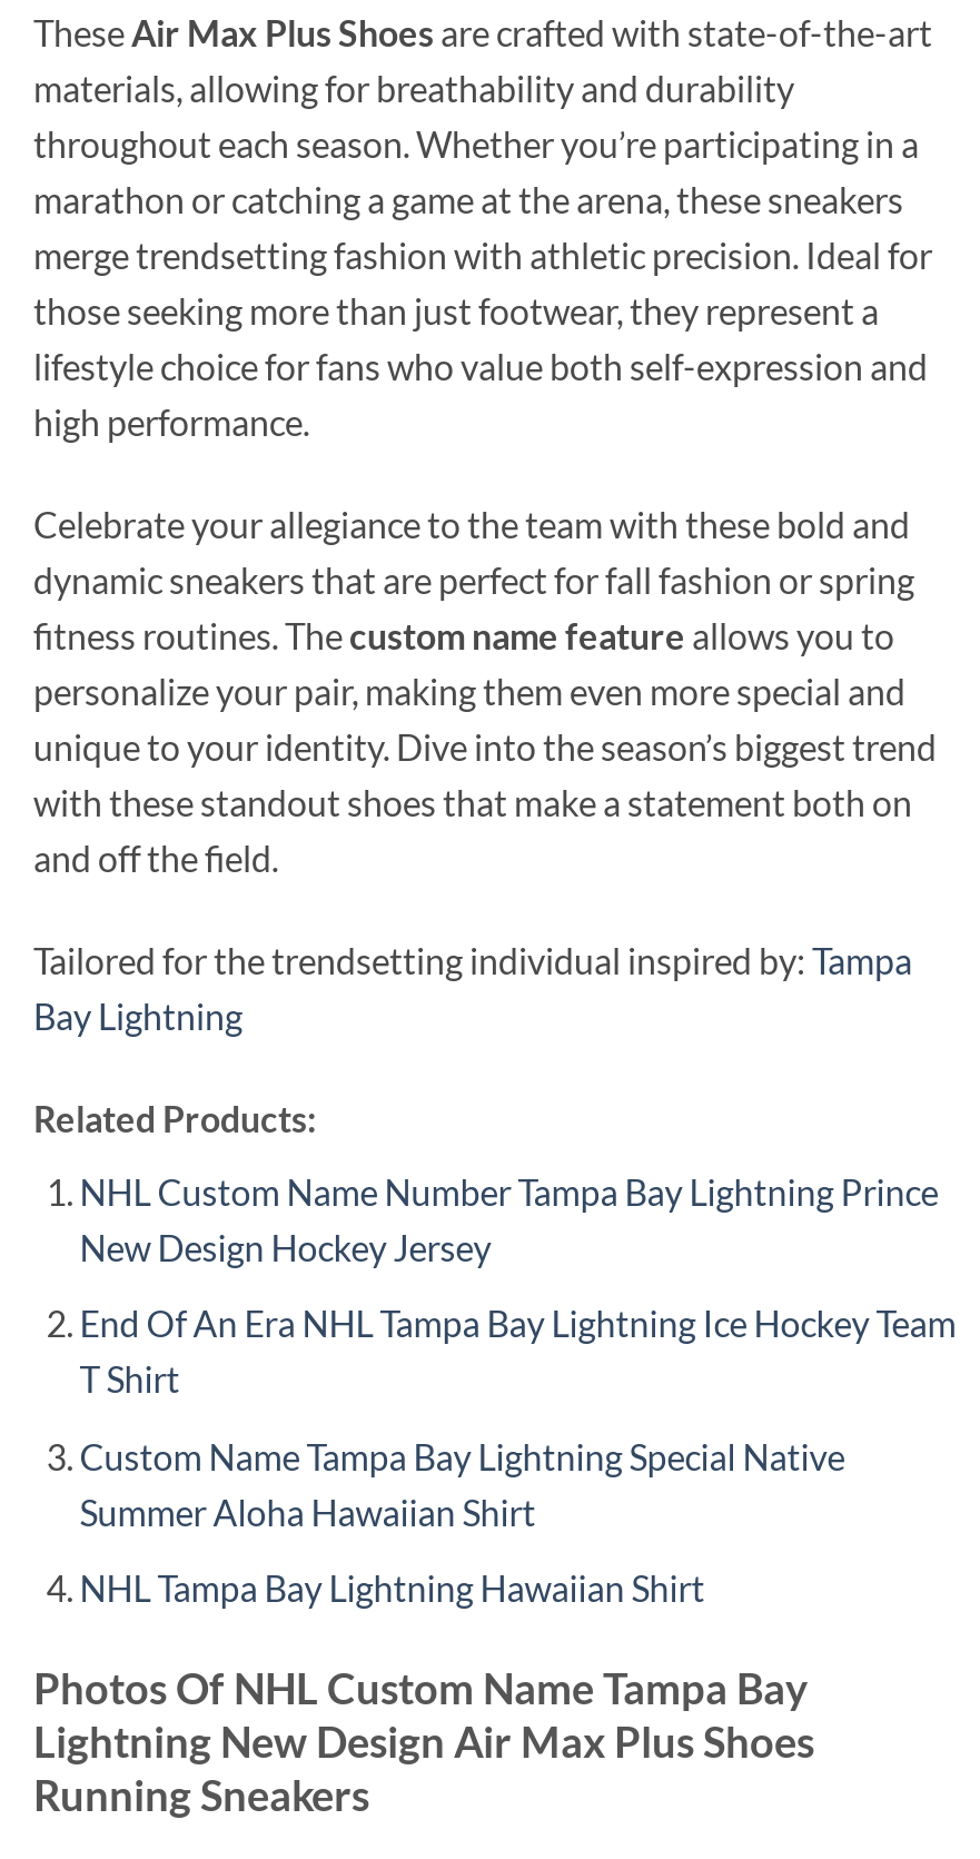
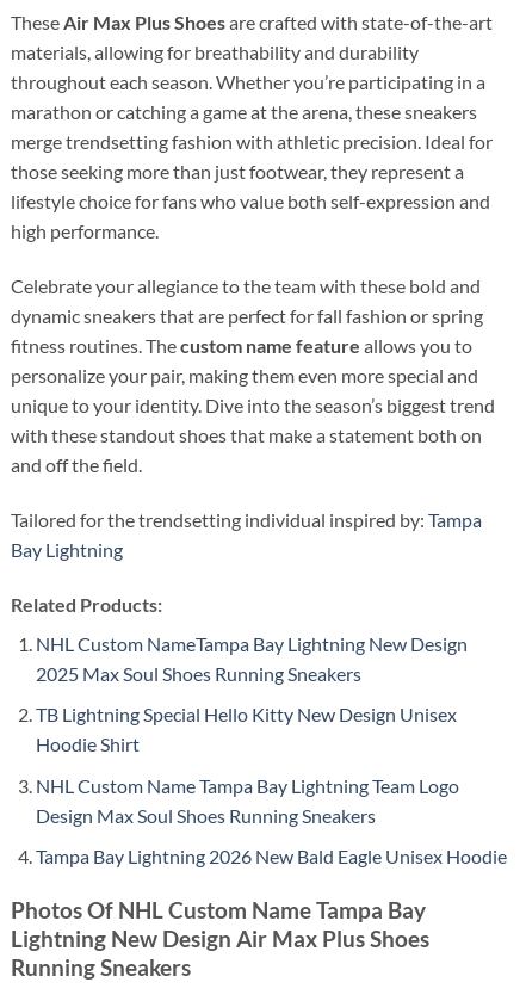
- NHL Custom Name Number Tampa Bay Lightning Prince
- New Design Hockey Jersey
+ NHL Custom NameTampa Bay Lightning New Design
+ 2025 Max Soul Shoes Running Sneakers

- End Of An Era NHL Tampa Bay Lightning Ice Hockey Team
- T Shirt
+ TB Lightning Special Hello Kitty New Design Unisex
+ Hoodie Shirt

- Custom Name Tampa Bay Lightning Special Native
- Summer Aloha Hawaiian Shirt
+ NHL Custom Name Tampa Bay Lightning Team Logo
+ Design Max Soul Shoes Running Sneakers

- NHL Tampa Bay Lightning Hawaiian Shirt
+ Tampa Bay Lightning 2026 New Bald Eagle Unisex Hoodie
